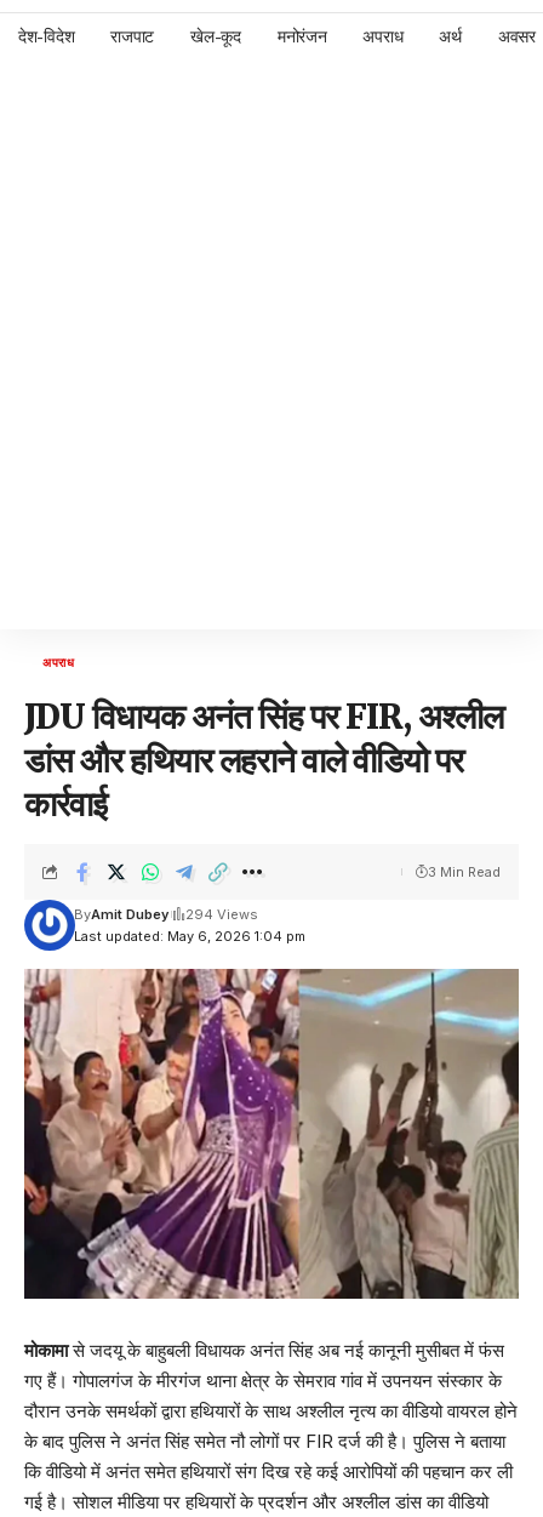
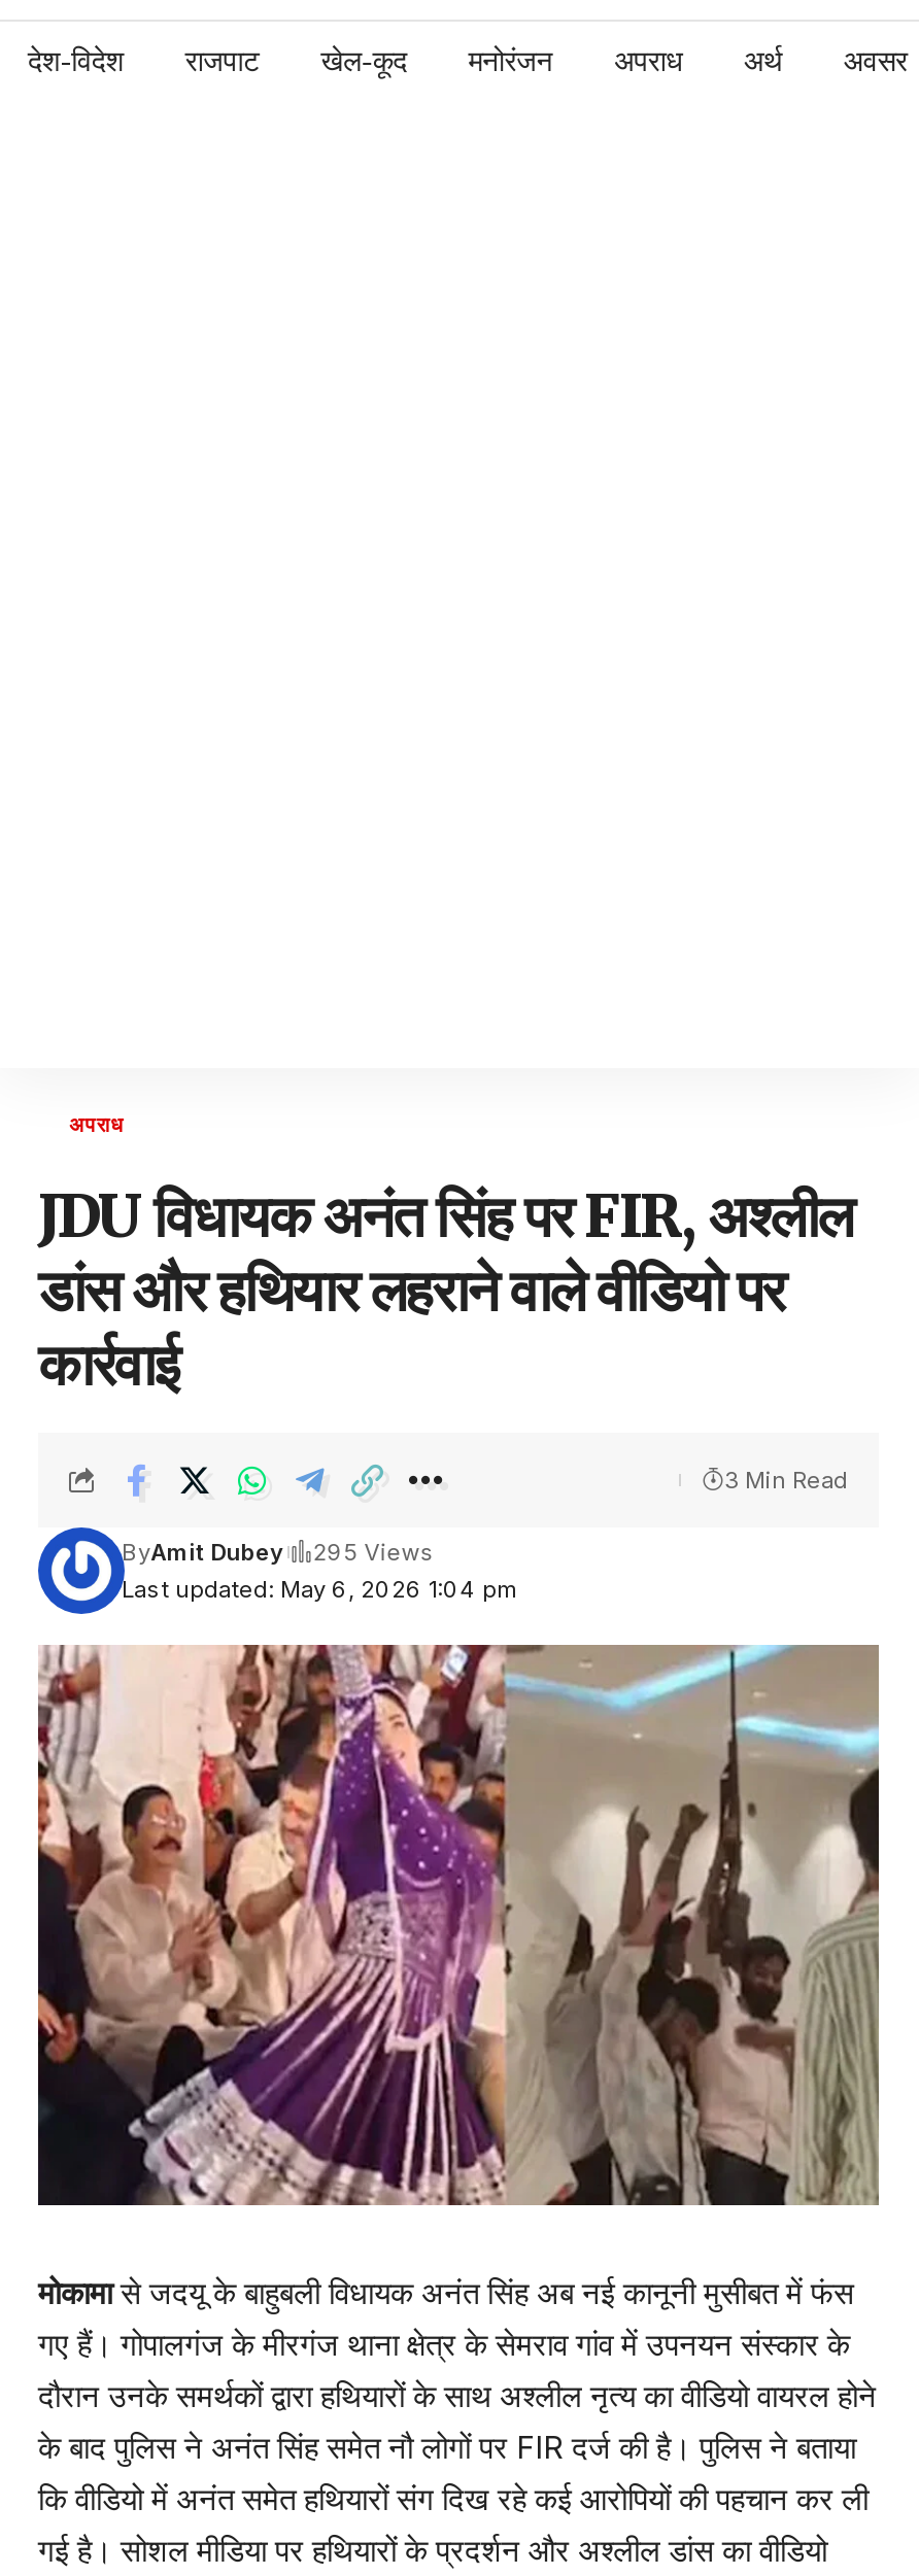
- ByAmit Dubey 294 Views
+ ByAmit Dubey 295 Views
